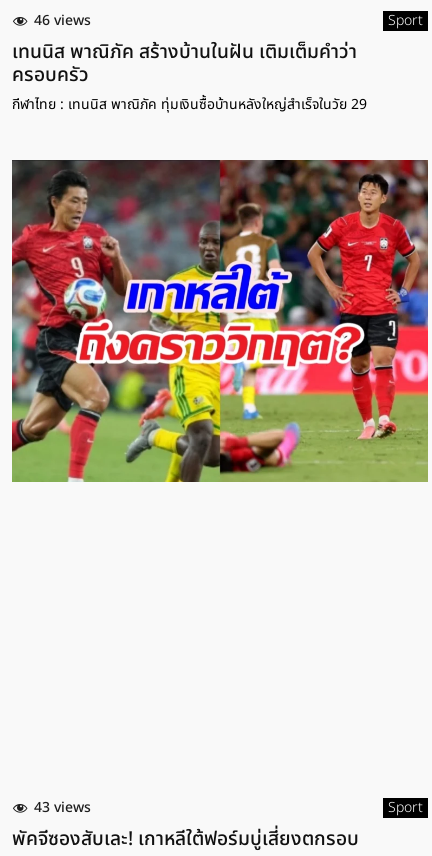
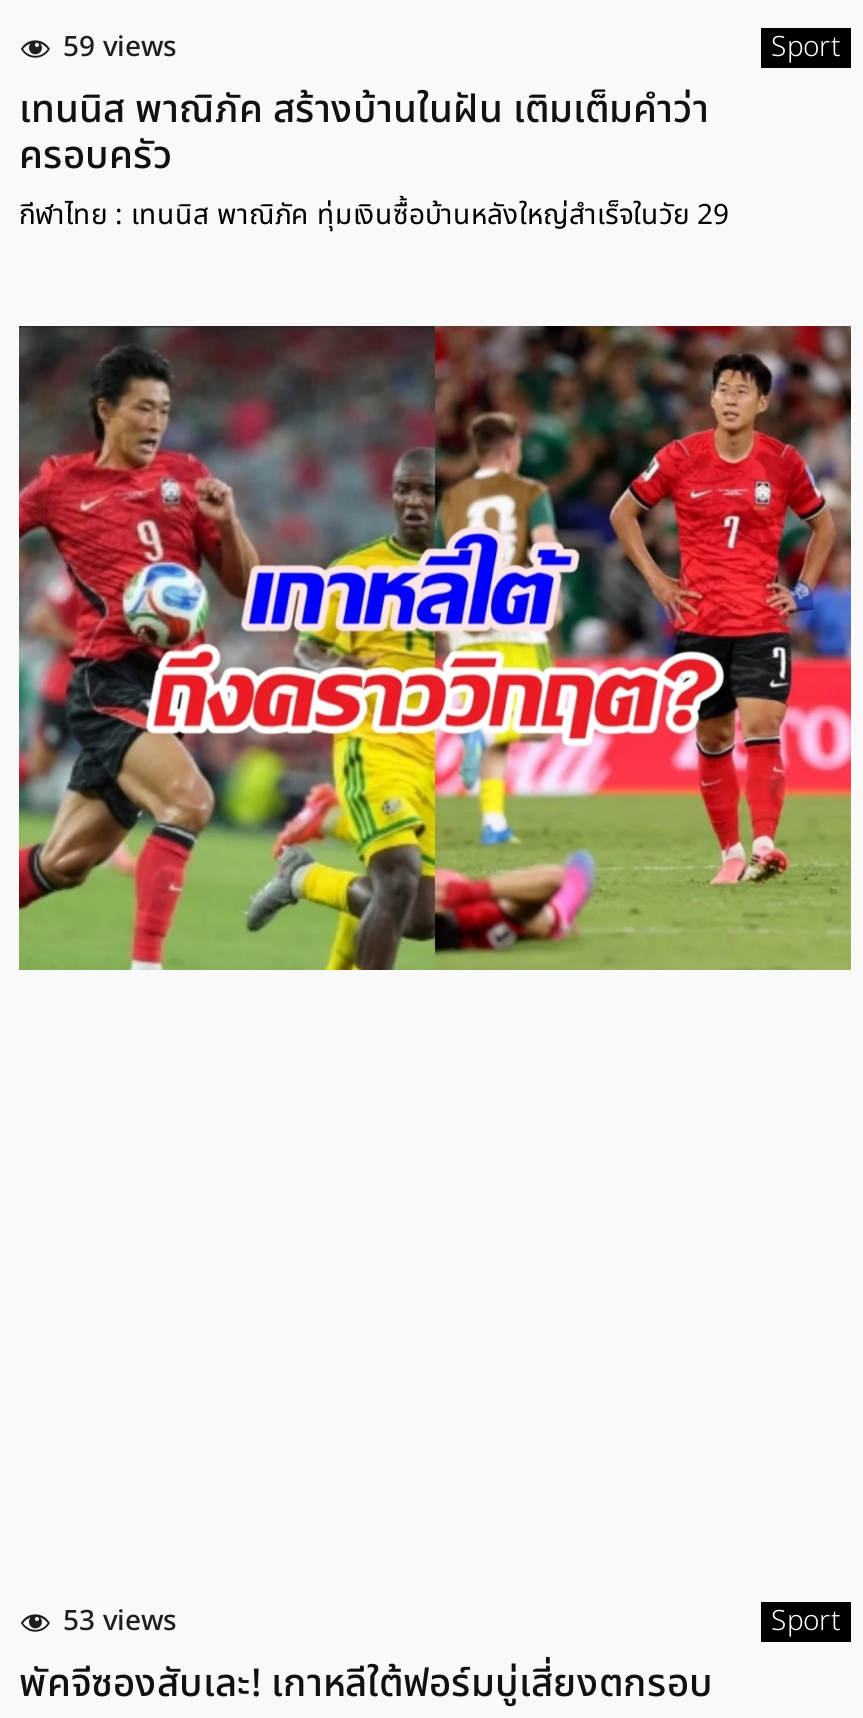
- 46 views
+ 59 views

- 43 views
+ 53 views
